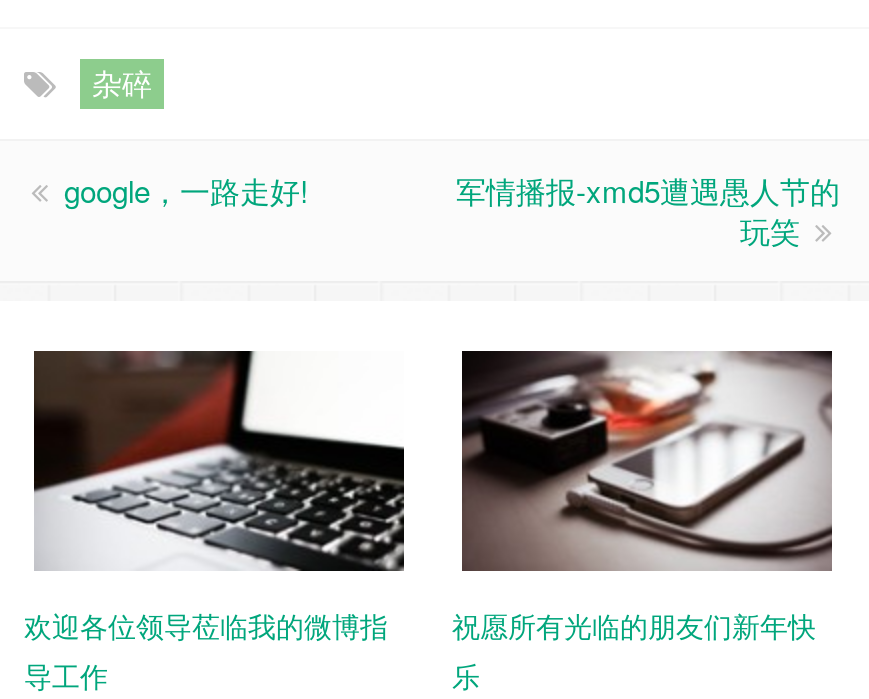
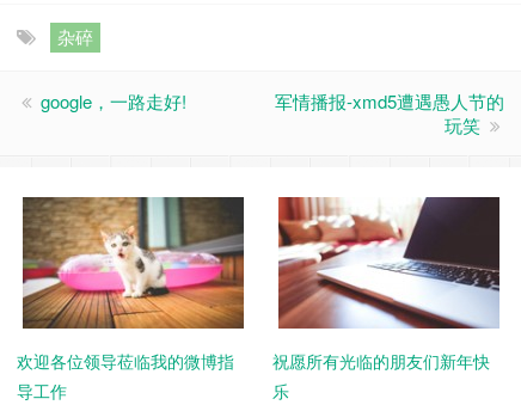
- [image]
+ [image]

- [image]
+ [image]
